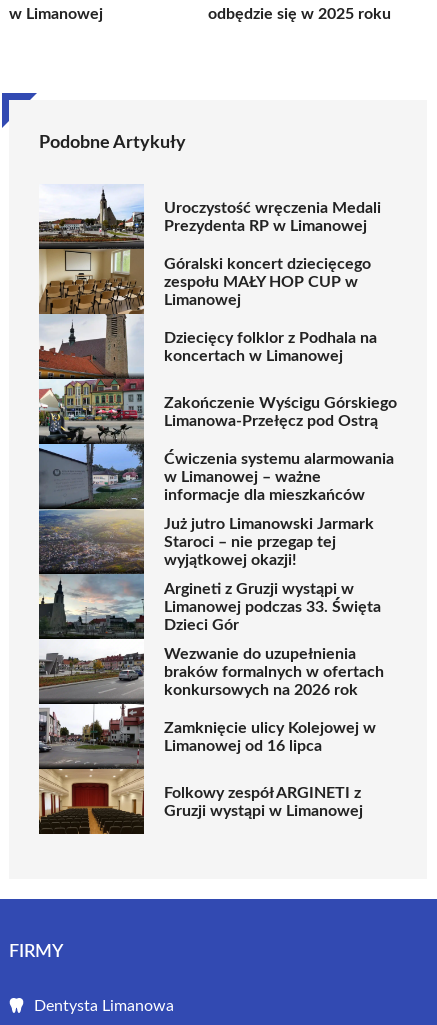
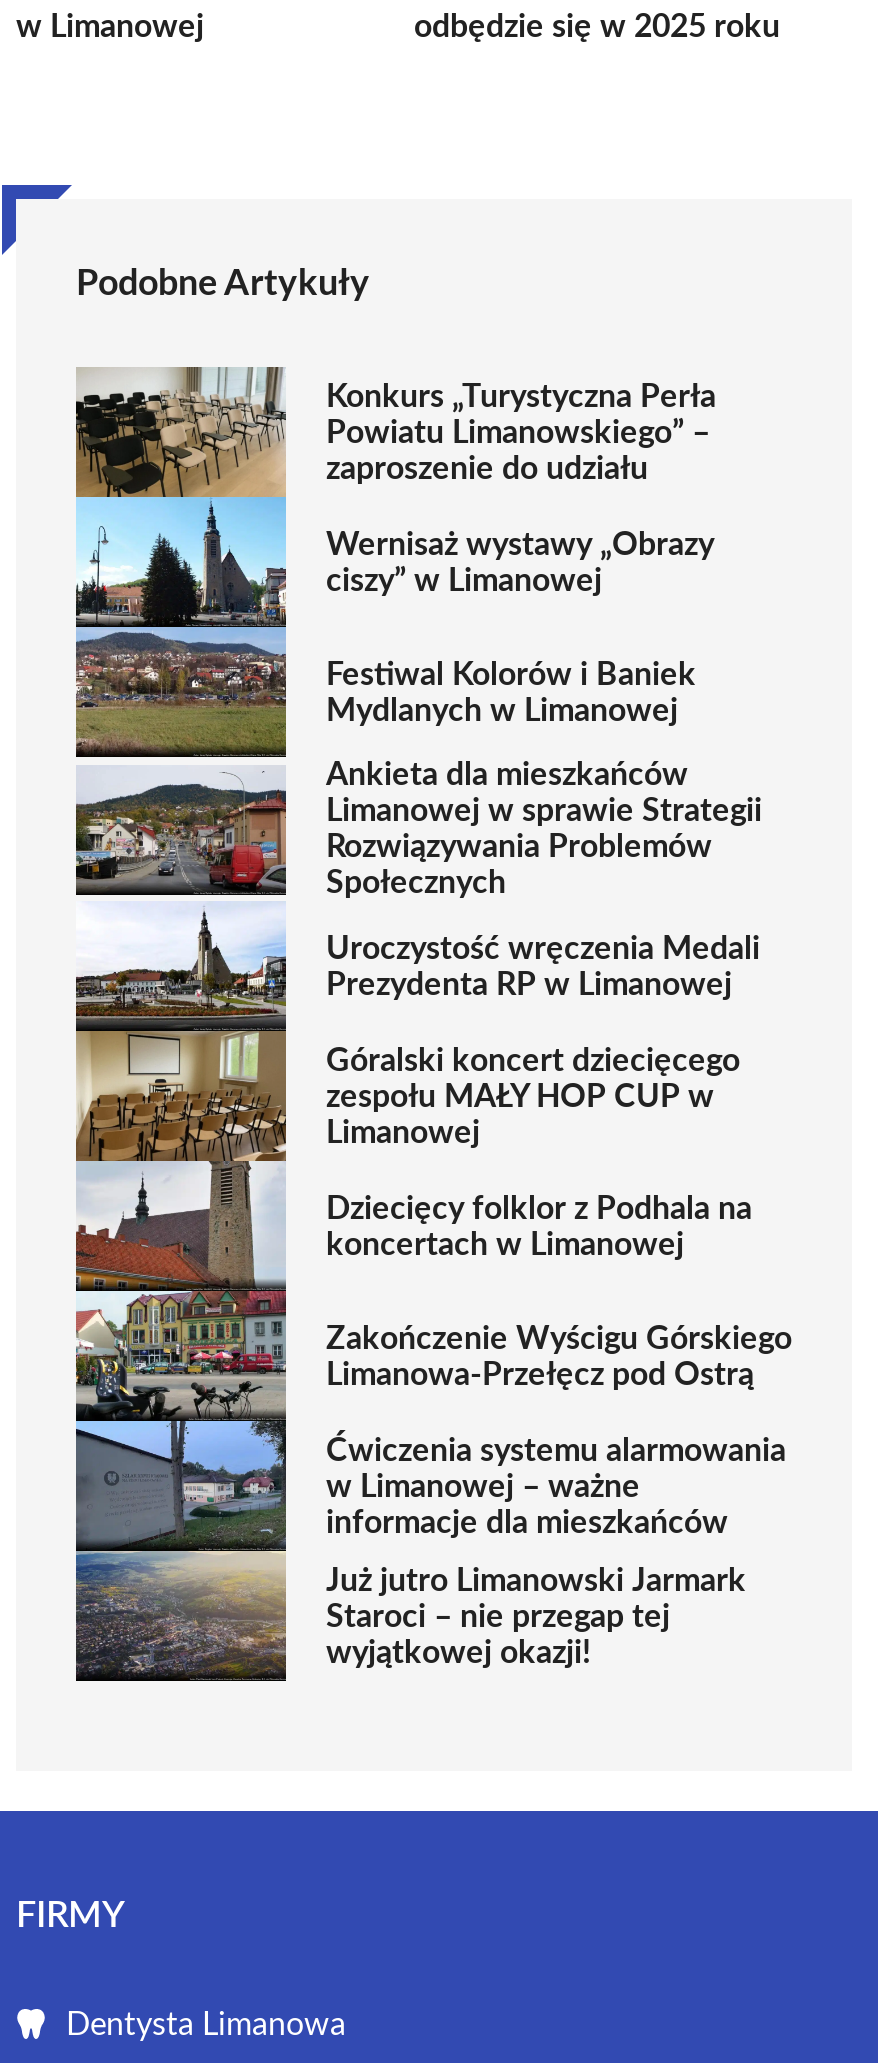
+ [image]
+ Konkurs „Turystyczna Perła
+ Powiatu Limanowskiego” –
+ zaproszenie do udziału
+ Wernisaż wystawy „Obrazy
+ ciszy” w Limanowej
+ Festiwal Kolorów i Baniek
+ Mydlanych w Limanowej
+ Ankieta dla mieszkańców
+ Limanowej w sprawie Strategii
+ Rozwiązywania Problemów
+ Społecznych

moved down: Uroczystość wręczenia Medali | Prezydenta RP w Limanowej | Góralski koncert dziecięcego | ... | Staroci – nie przegap tej | wyjątkowej okazji!

- [image]
- Argineti z Gruzji wystąpi w
- Limanowej podczas 33. Święta
- Dzieci Gór
- Wezwanie do uzupełnienia
- braków formalnych w ofertach
- konkursowych na 2026 rok
- Zamknięcie ulicy Kolejowej w
- Limanowej od 16 lipca
- Folkowy zespół ARGINETI z
- Gruzji wystąpi w Limanowej
